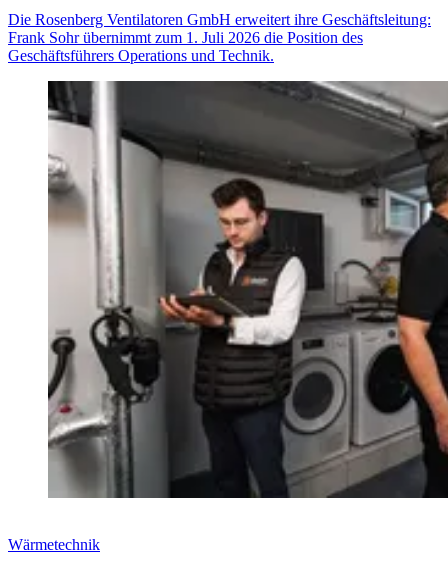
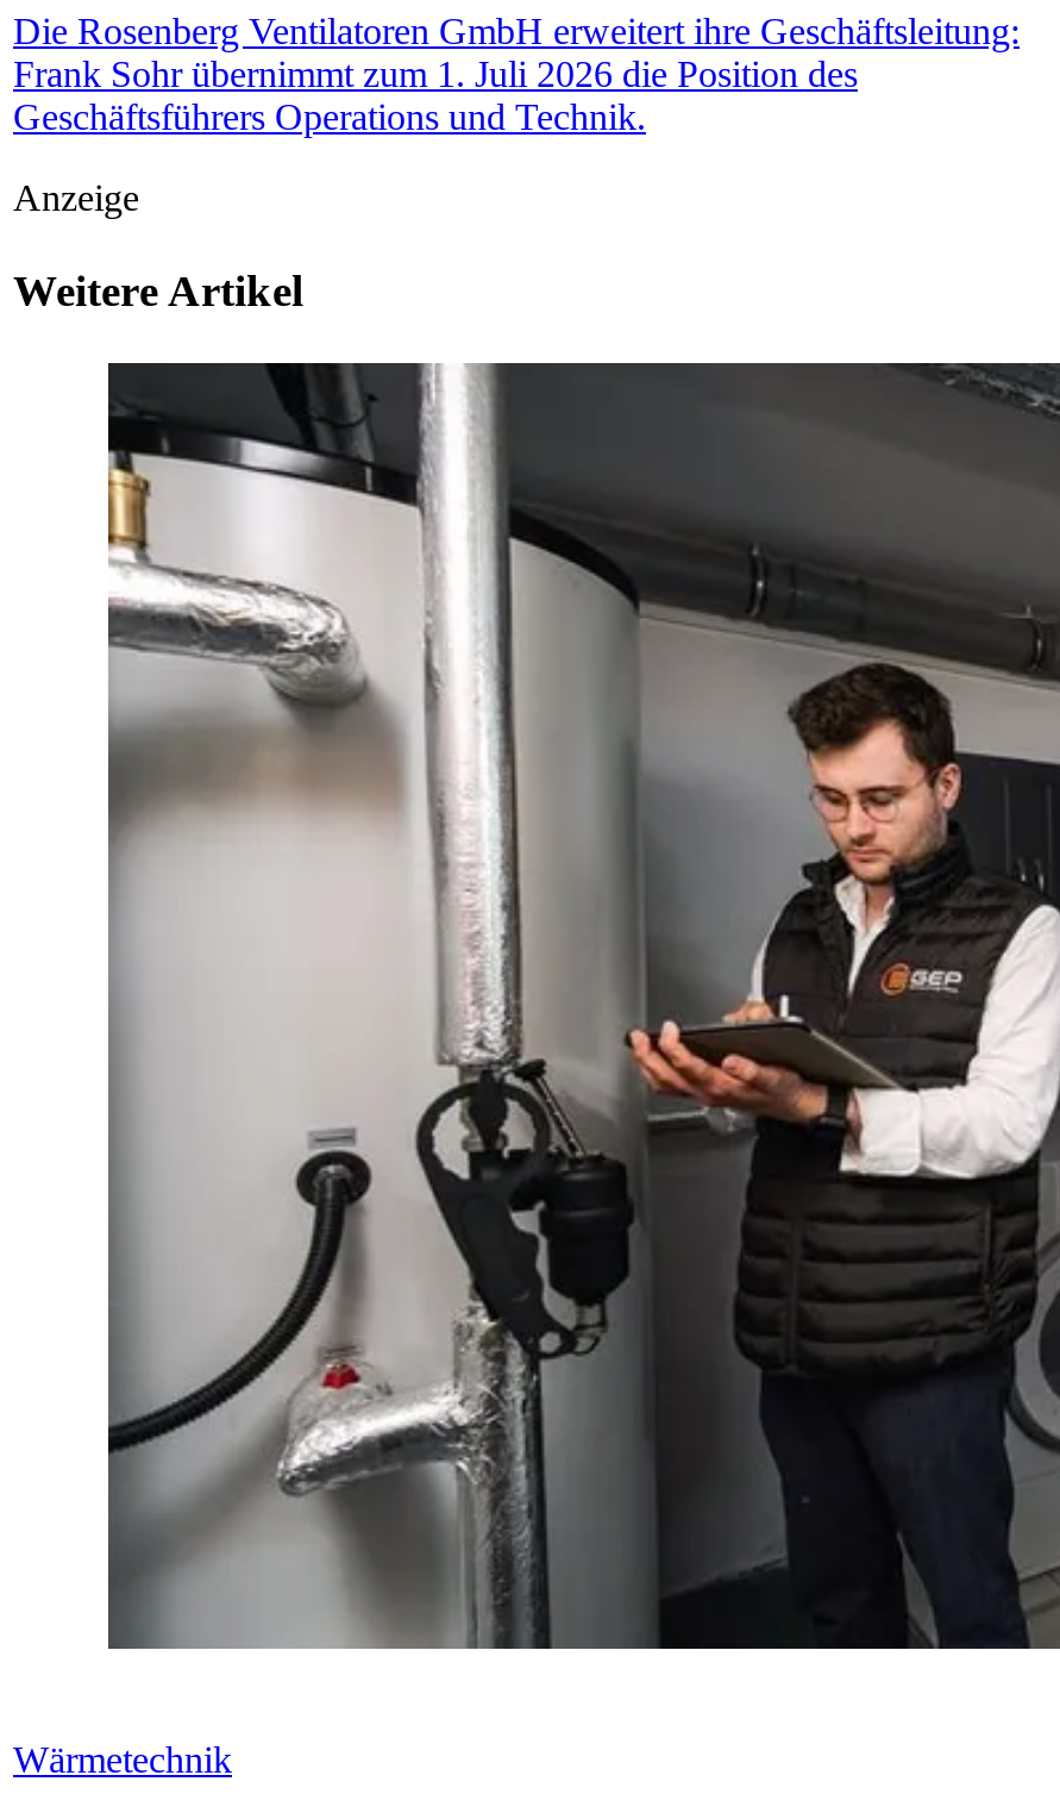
+ Anzeige
+ Weitere Artikel

- [image]
+ [image]
